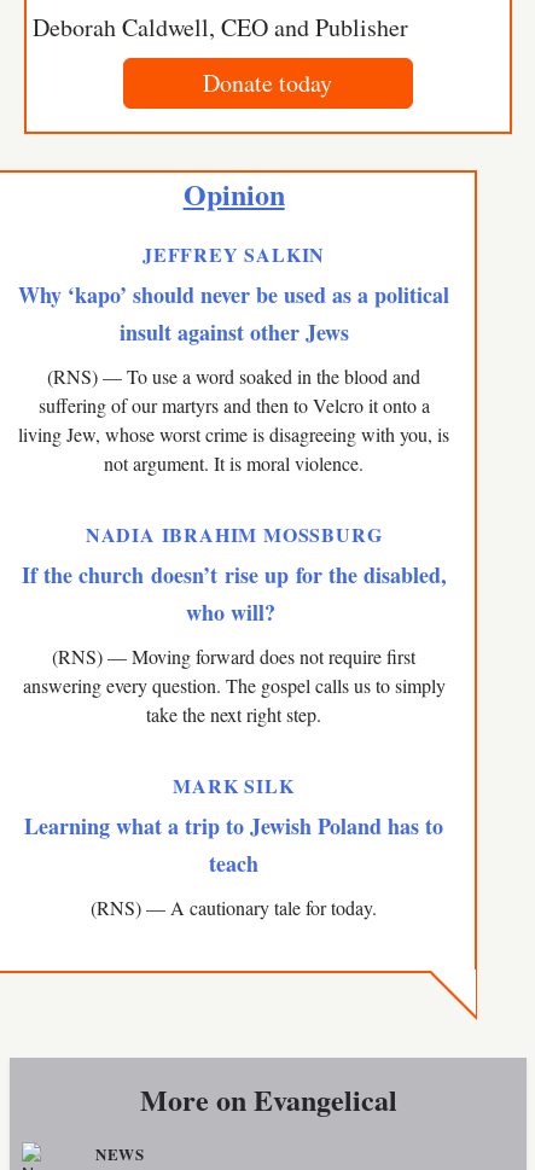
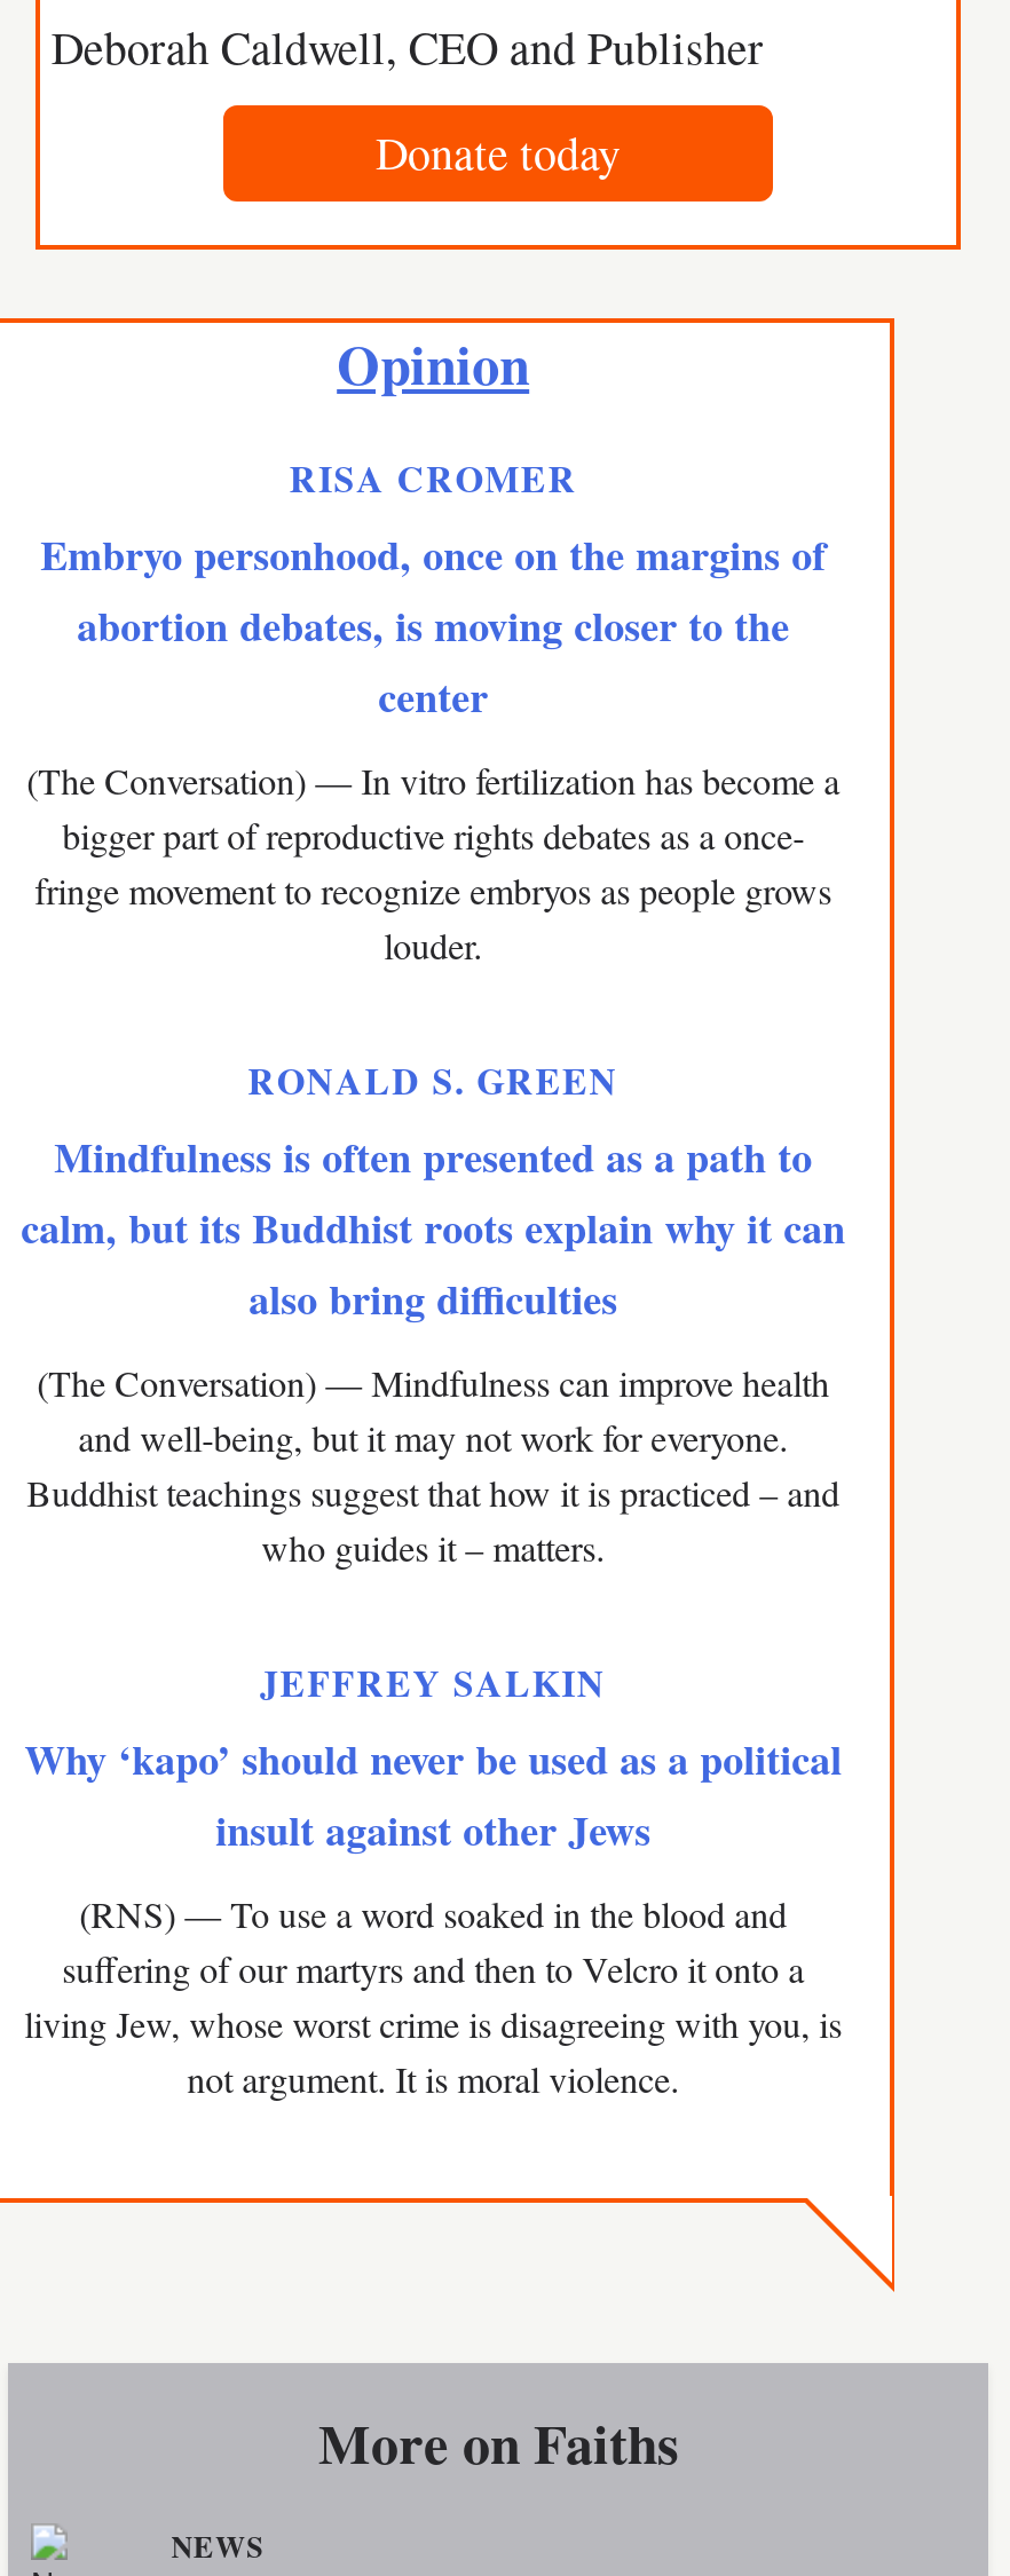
+ RISA CROMER
+ Embryo personhood, once on the margins of
+ abortion debates, is moving closer to the
+ center
+ (The Conversation) — In vitro fertilization has become a
+ bigger part of reproductive rights debates as a once-
+ fringe movement to recognize embryos as people grows
+ louder.
+ RONALD S. GREEN
+ Mindfulness is often presented as a path to
+ calm, but its Buddhist roots explain why it can
+ also bring difficulties
+ (The Conversation) — Mindfulness can improve health
+ and well-being, but it may not work for everyone.
+ Buddhist teachings suggest that how it is practiced – and
+ who guides it – matters.

moved down: JEFFREY SALKIN | Why ‘kapo’ should never be used as a political | insult against other Jews | (RNS) — To use a word soaked in the blood and | suffering of our martyrs and then to Velcro it onto a | living Jew, whose worst crime is disagreeing with you, is | not argument. It is moral violence.

- NADIA IBRAHIM MOSSBURG
- If the church doesn’t rise up for the disabled,
- who will?
- (RNS) — Moving forward does not require first
- answering every question. The gospel calls us to simply
- take the next right step.
- MARK SILK
- Learning what a trip to Jewish Poland has to
- teach
- (RNS) — A cautionary tale for today.

- More on Evangelical
+ More on Faiths
